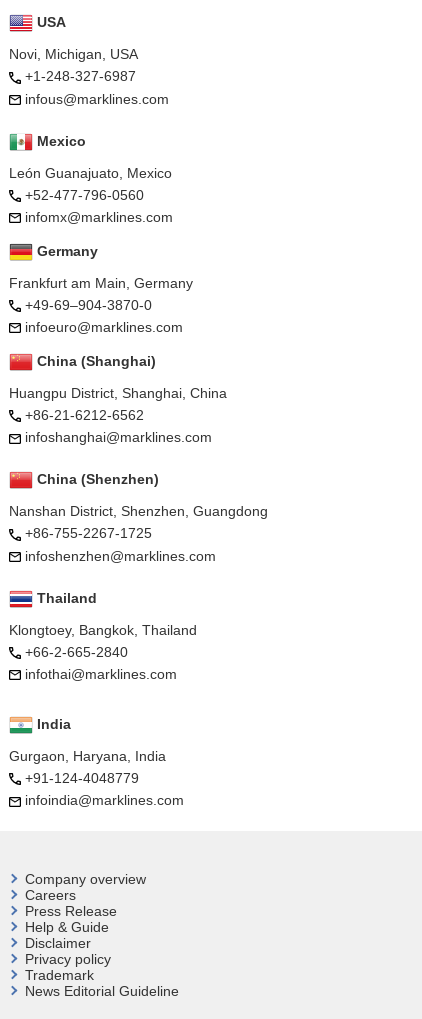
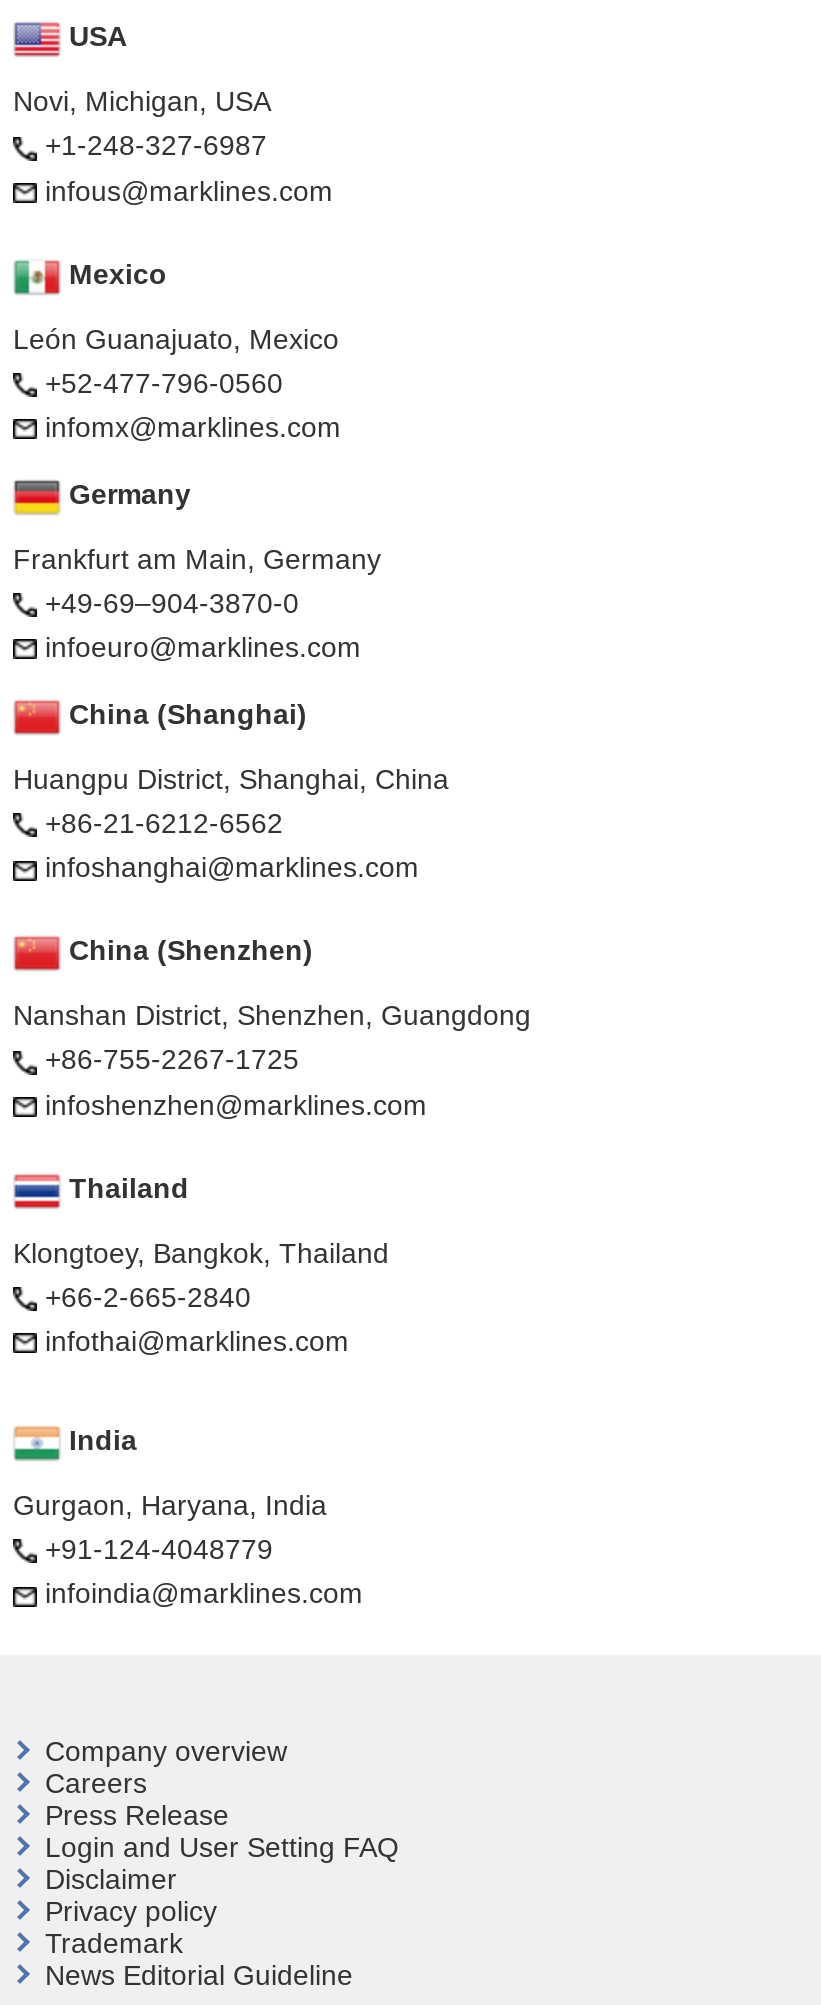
- Help & Guide
+ Login and User Setting FAQ
